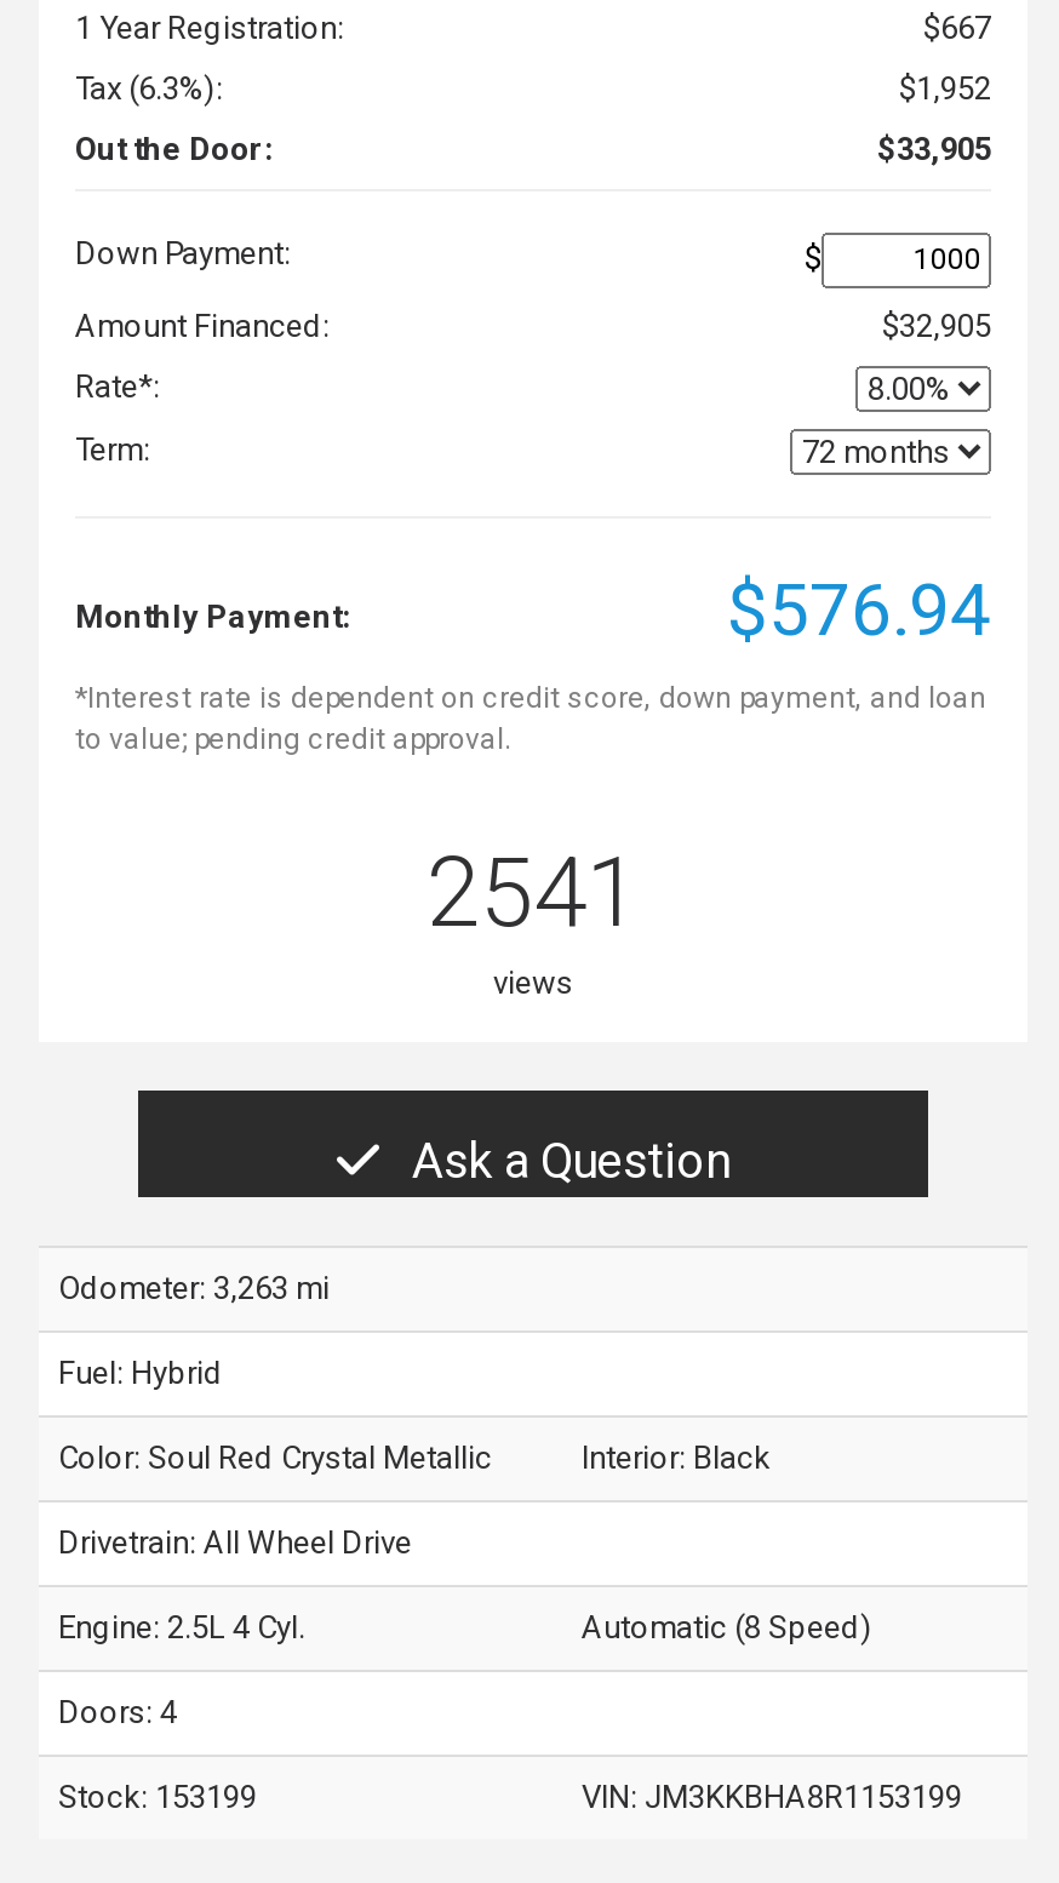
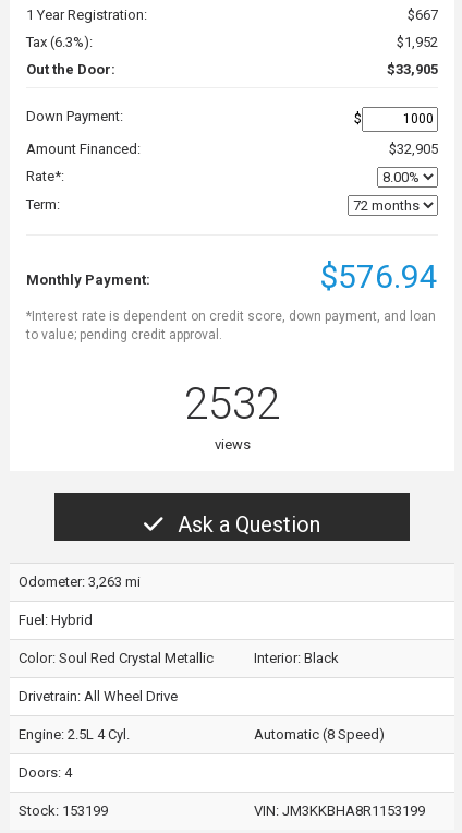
- 2541
+ 2532
